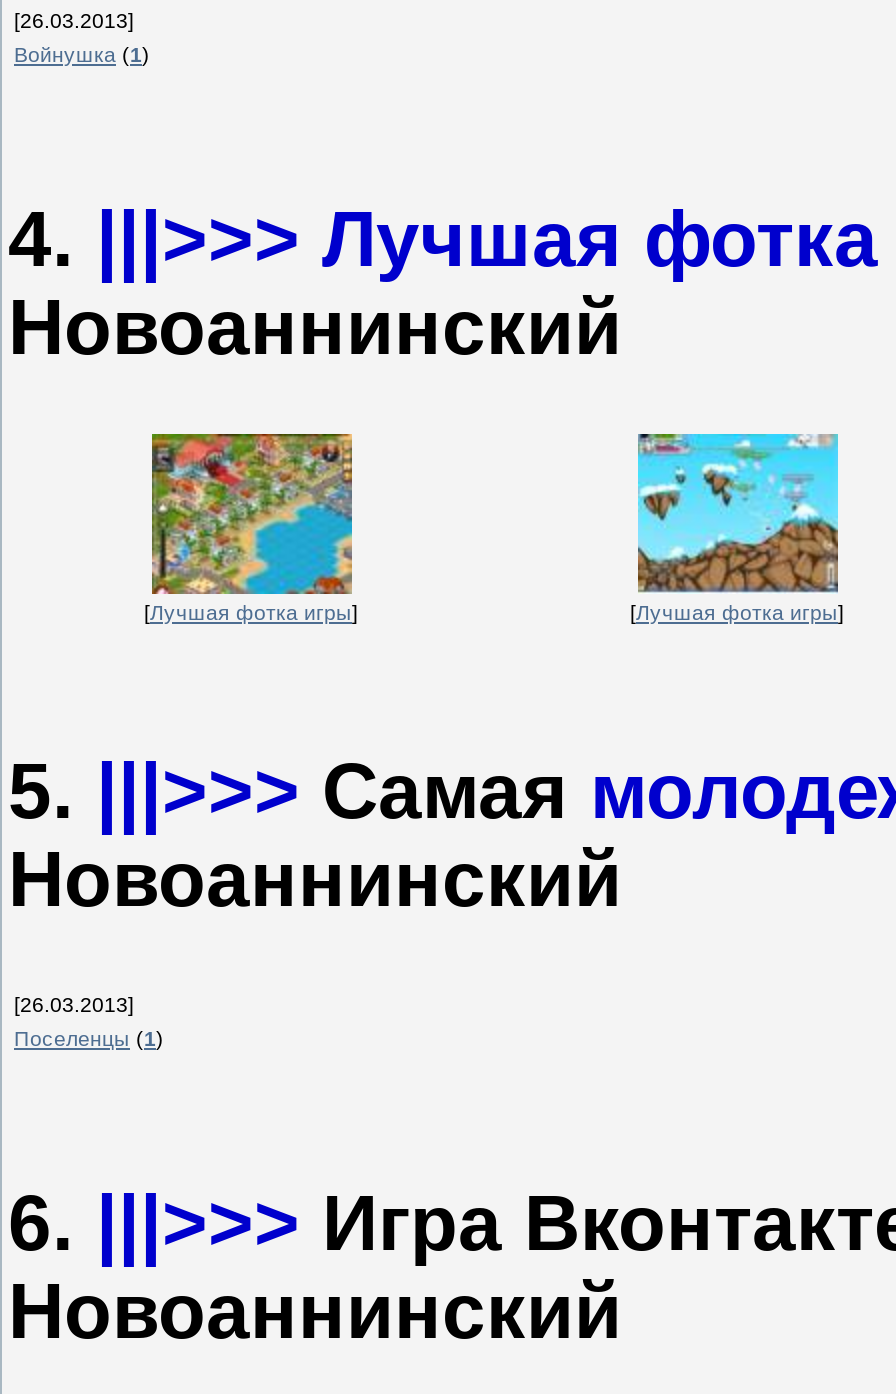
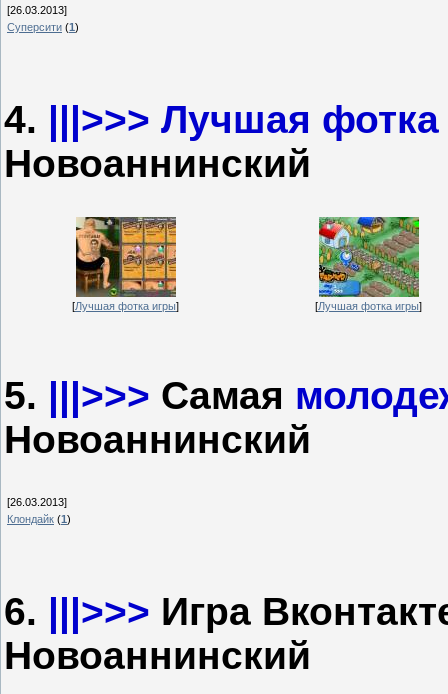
- Войнушка (1)
+ Суперсити (1)

- [image]
+ [image]

- [image]
+ [image]

- Поселенцы (1)
+ Клондайк (1)
